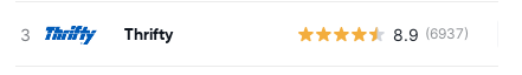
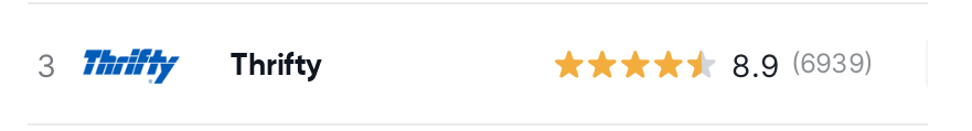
- 8.9 (6937)
+ 8.9 (6939)
